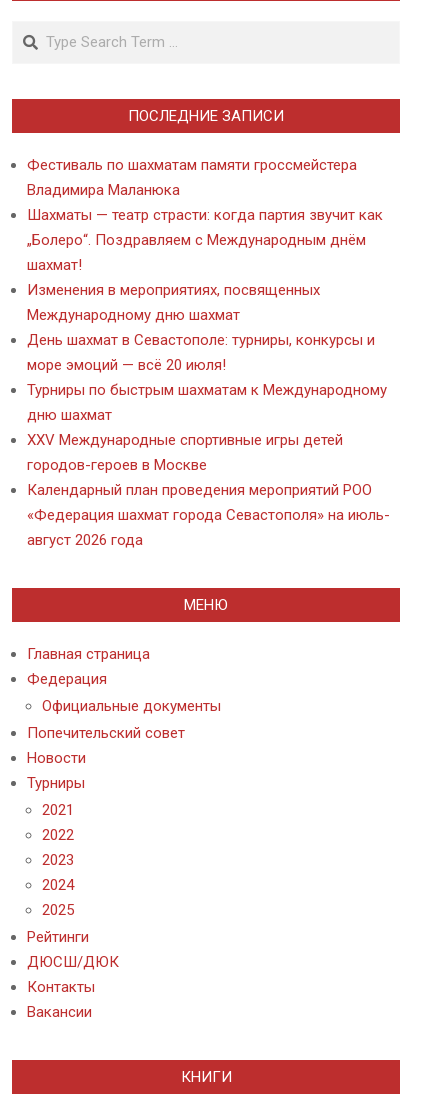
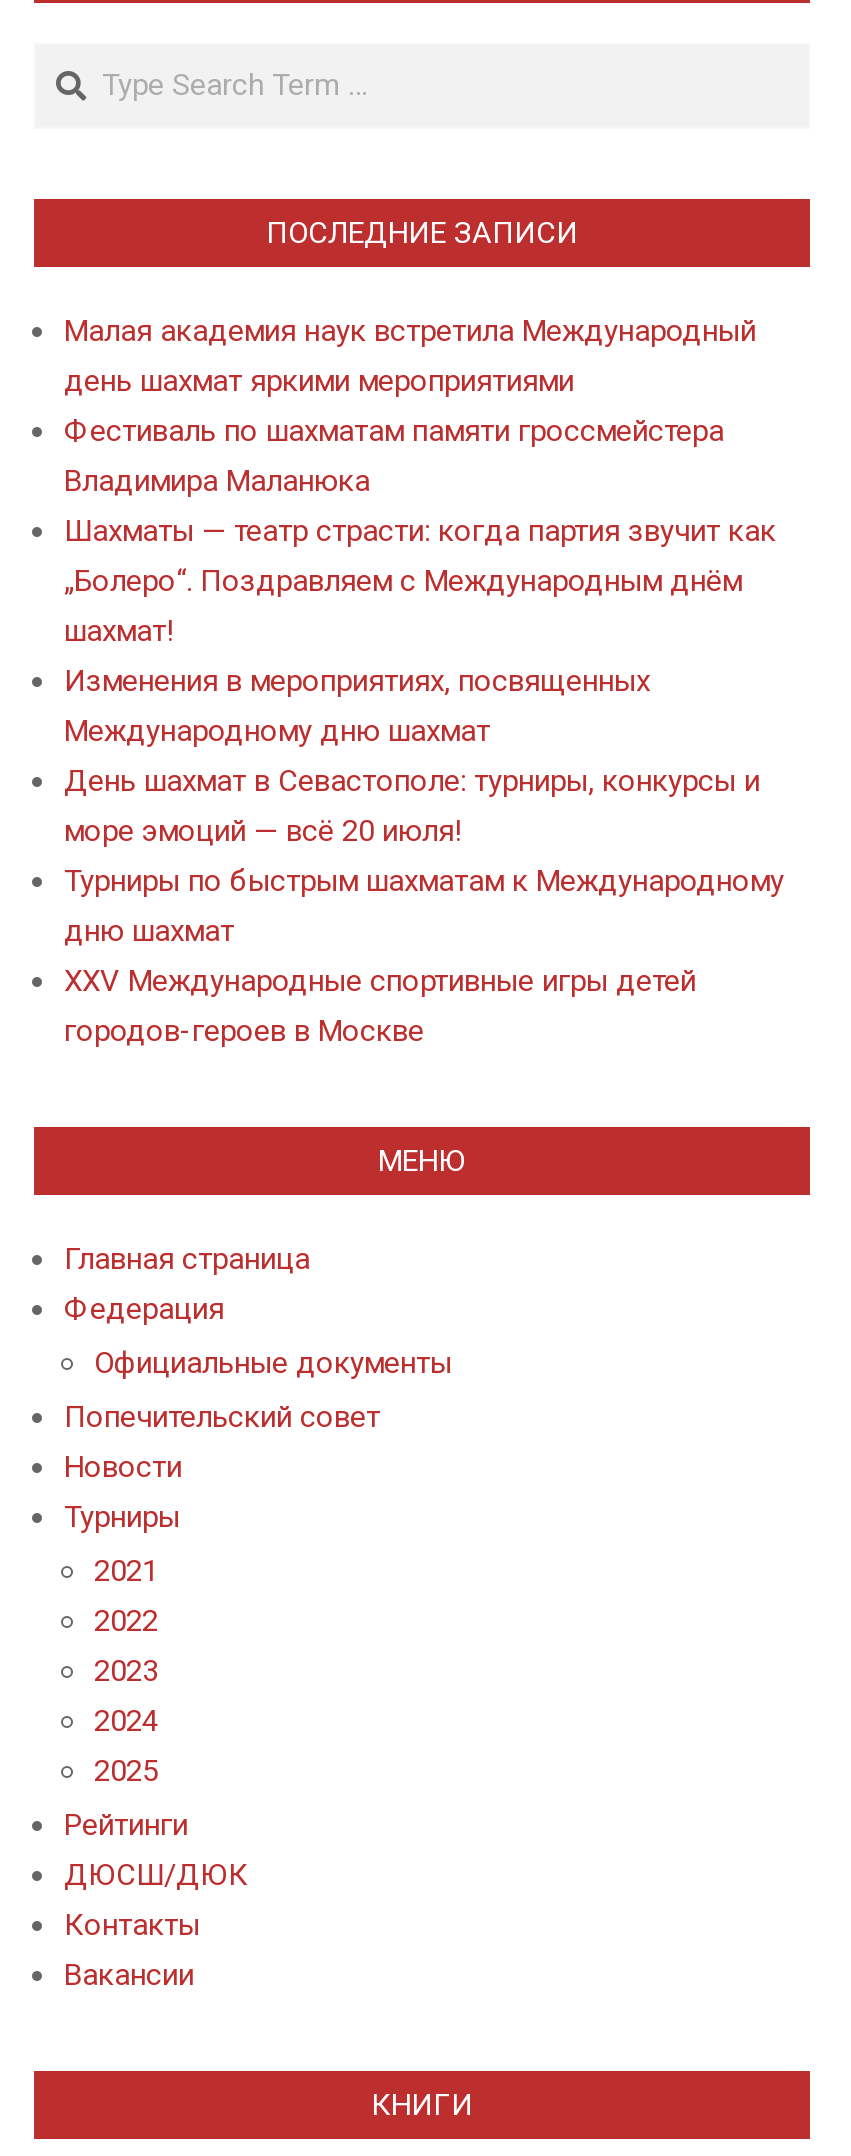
+ Малая академия наук встретила Международный
+ день шахмат яркими мероприятиями

moved down: Фестиваль по шахматам памяти гроссмейстера | Владимира Маланюка | Шахматы — театр страсти: когда партия звучит как | ... | XXV Международные спортивные игры детей | городов-героев в Москве

- Календарный план проведения мероприятий РОО
- «Федерация шахмат города Севастополя» на июль-
- август 2026 года
